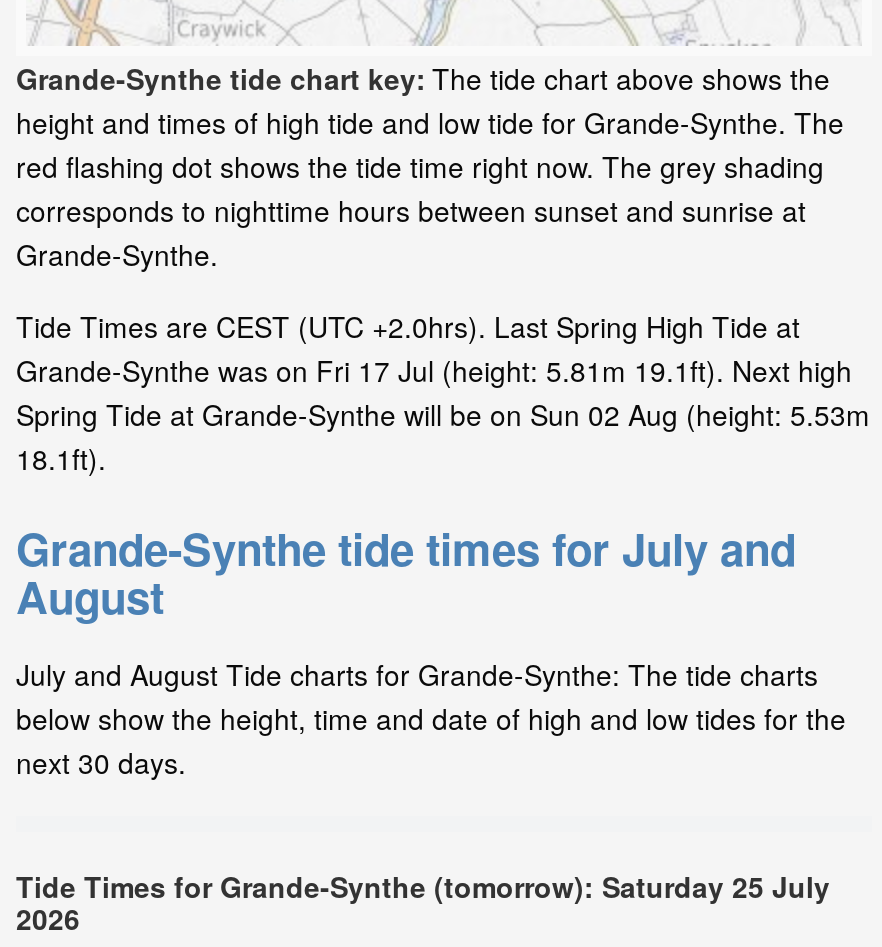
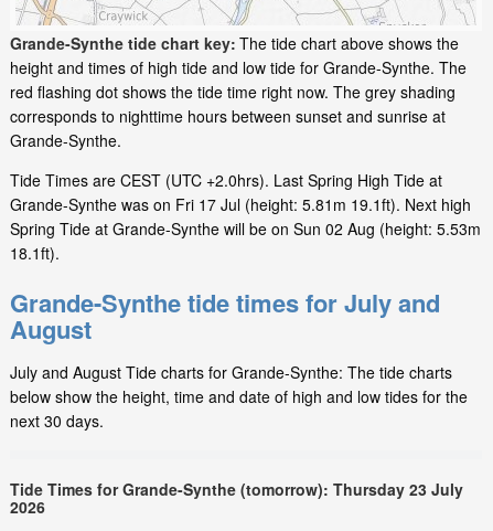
- Tide Times for Grande-Synthe (tomorrow): Saturday 25 July
+ Tide Times for Grande-Synthe (tomorrow): Thursday 23 July
